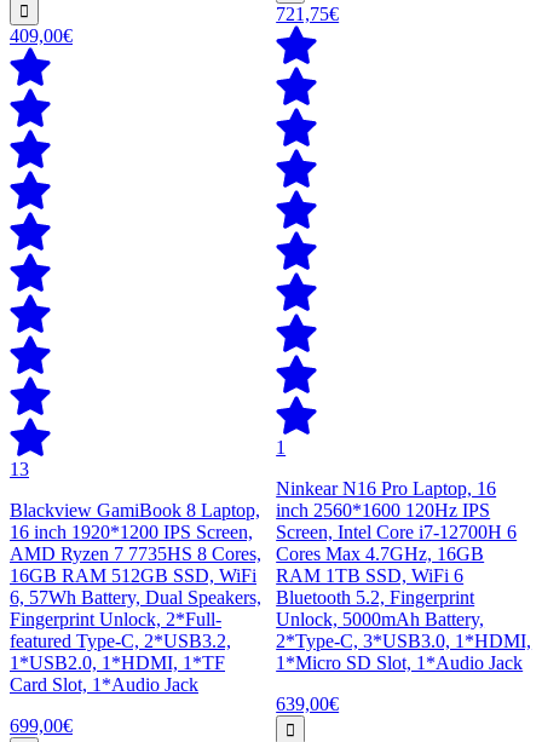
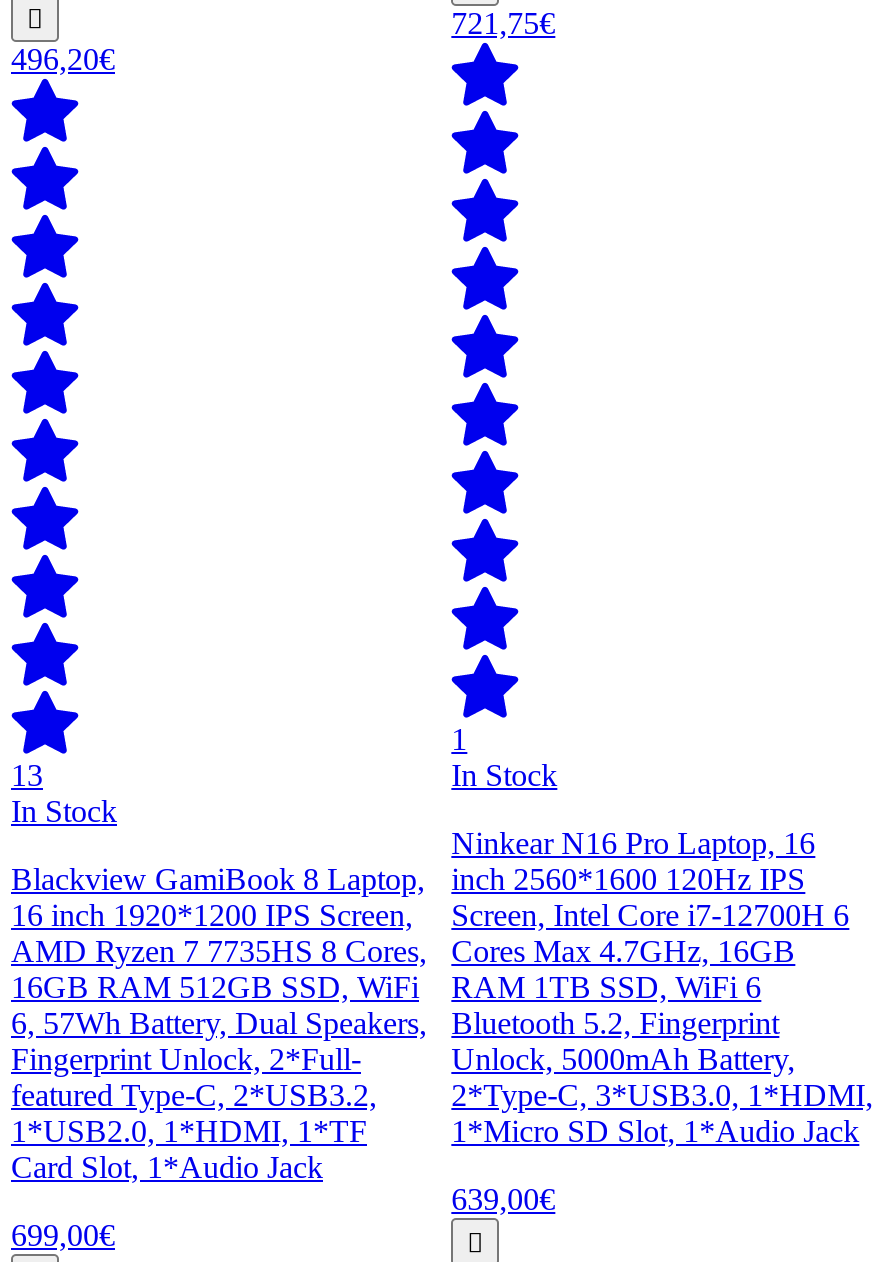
- 409,00€
+ 496,20€

+ In Stock

+ In Stock
